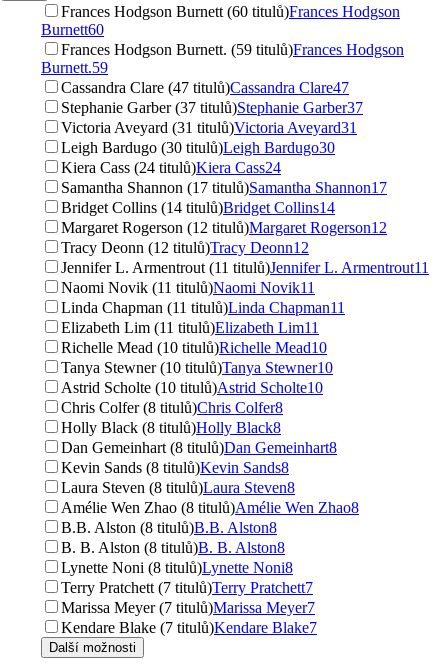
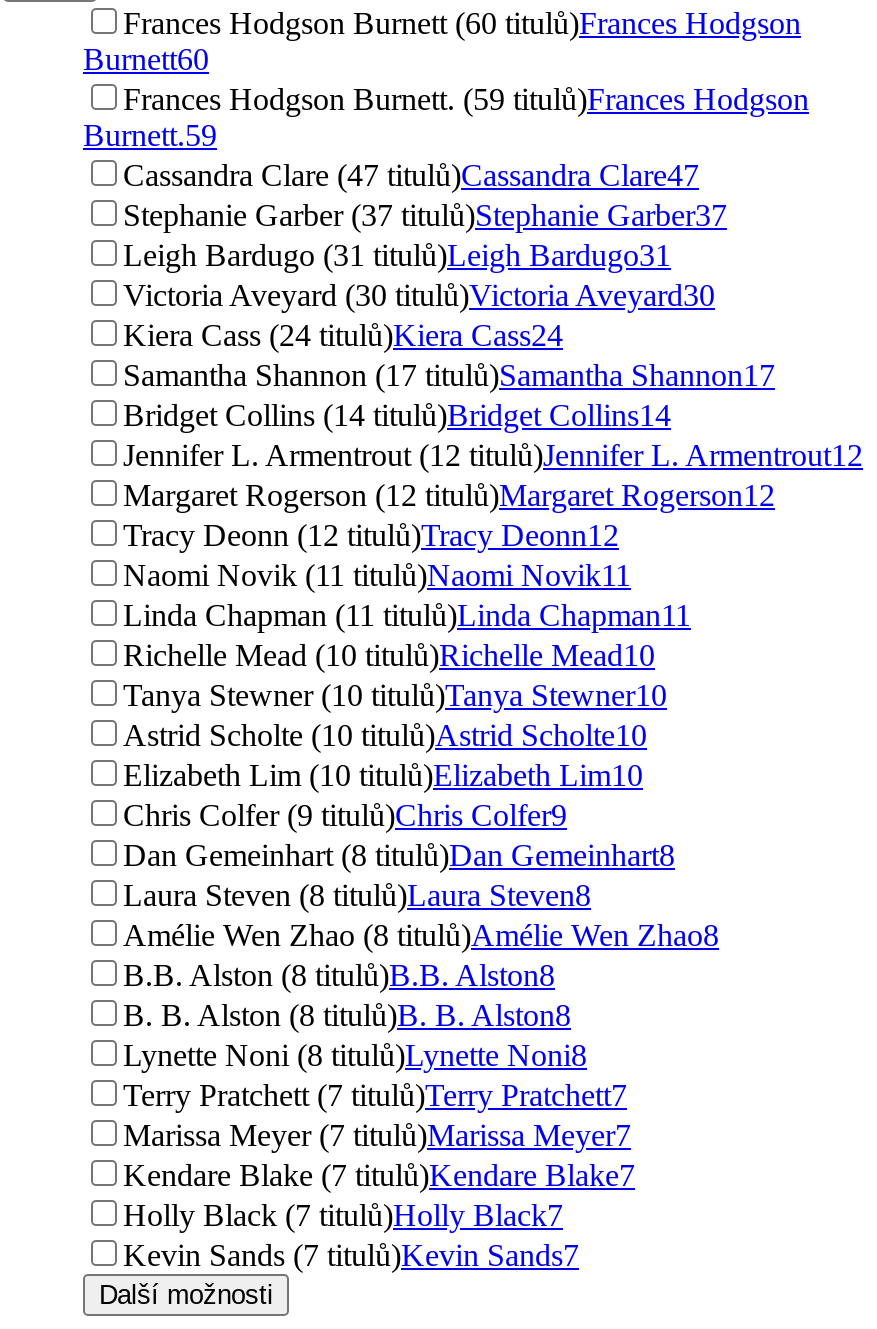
- Victoria Aveyard (31 titulů)Victoria Aveyard31
+ Leigh Bardugo (31 titulů)Leigh Bardugo31

- Leigh Bardugo (30 titulů)Leigh Bardugo30
+ Victoria Aveyard (30 titulů)Victoria Aveyard30

+ Jennifer L. Armentrout (12 titulů)Jennifer L. Armentrout12

moved down: Margaret Rogerson (12 titulů)Margaret Rogerson12 | Tracy Deonn (12 titulů)Tracy Deonn12

- Jennifer L. Armentrout (11 titulů)Jennifer L. Armentrout11

- Elizabeth Lim (11 titulů)Elizabeth Lim 11

moved up: Richelle Mead (10 titulů)Richelle Mead10 | Tanya Stewner (10 titulů)Tanya Stewner10 | Astrid Scholte (10 titulů)Astrid Scholte10

- Chris Colfer (8 titulů)Chris Colfer8
+ Elizabeth Lim (10 titulů)Elizabeth Lim10

- Holly Black (8 titulů)Holly Black8
+ Chris Colfer (9 titulů)Chris Colfer9

moved up: Dan Gemeinhart (8 titulů)Dan Gemeinhart8

- Kevin Sands (8 titulů)Kevin Sands8

moved up: Laura Steven (8 titulů)Laura Steven8 | Amélie Wen Zhao (8 titulů)Amélie Wen Zhao8 | B.B. Alston (8 titulů)B.B. Alston8 | B. B. Alston (8 titulů)B. B. Alston8 | Lynette Noni (8 titulů)Lynette Noni8 | Terry Pratchett (7 titulů)Terry Pratchett7 | Marissa Meyer (7 titulů)Marissa Meyer7 | Kendare Blake (7 titulů)Kendare Blake7

+ Holly Black (7 titulů)Holly Black7
+ Kevin Sands (7 titulů)Kevin Sands7
